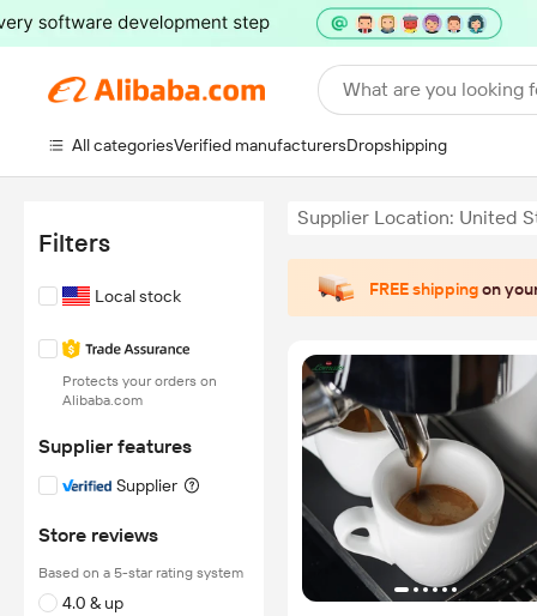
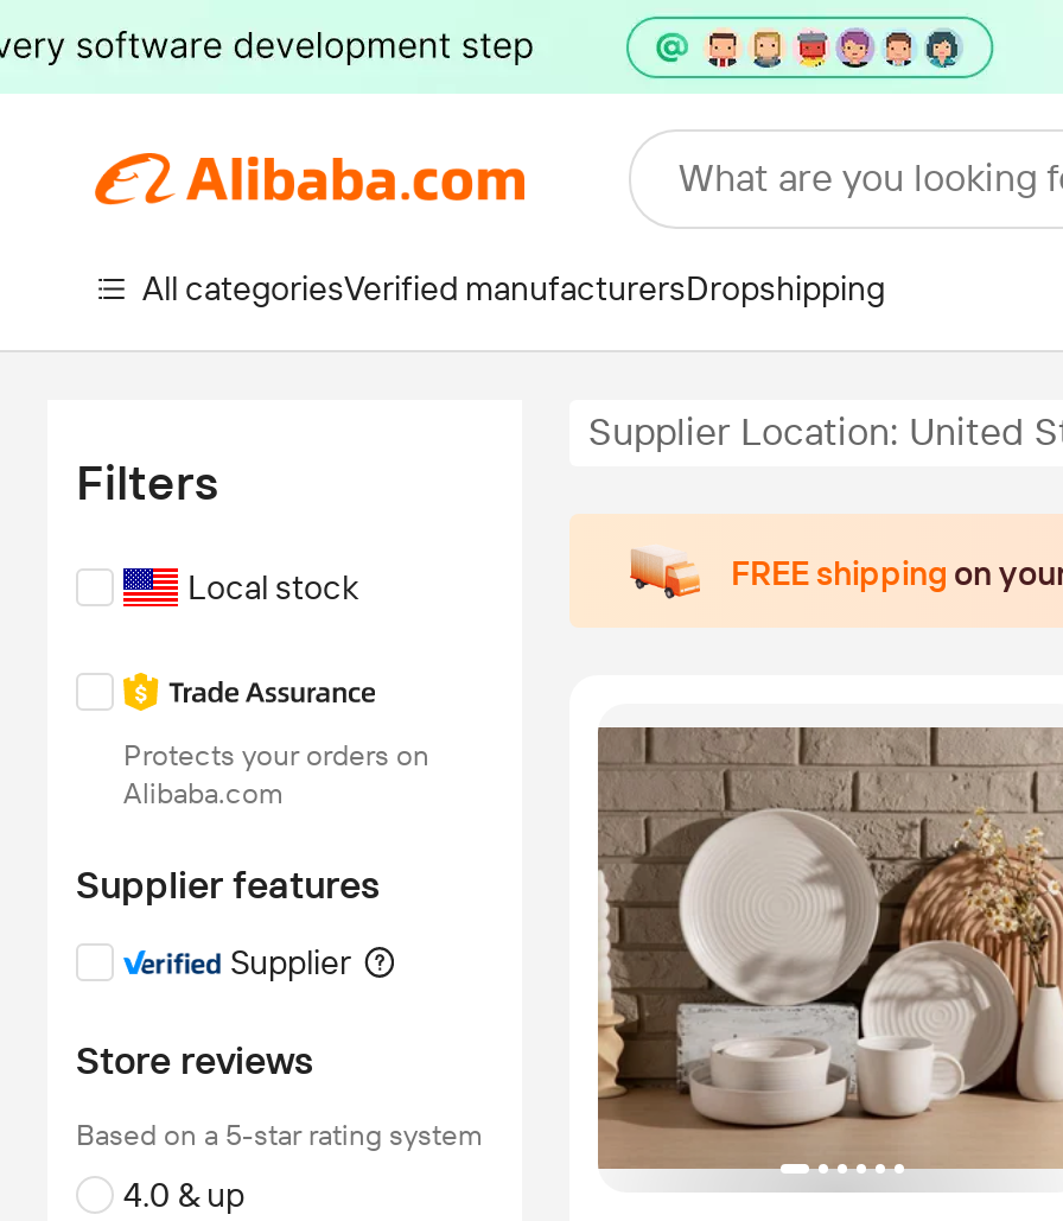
- [image]
+ [image]
